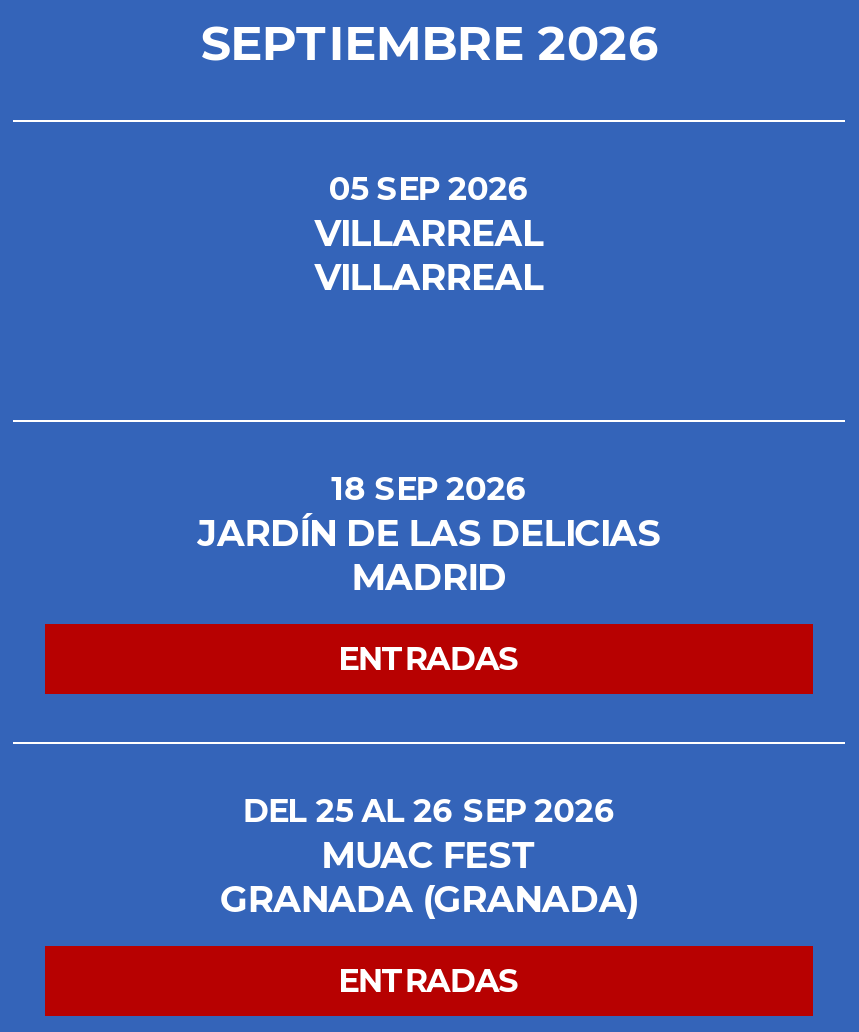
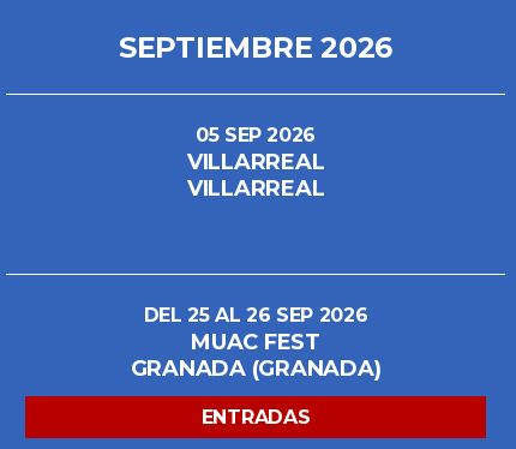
- 18 SEP 2026
- JARDÍN DE LAS DELICIAS
- MADRID
- ENTRADAS
